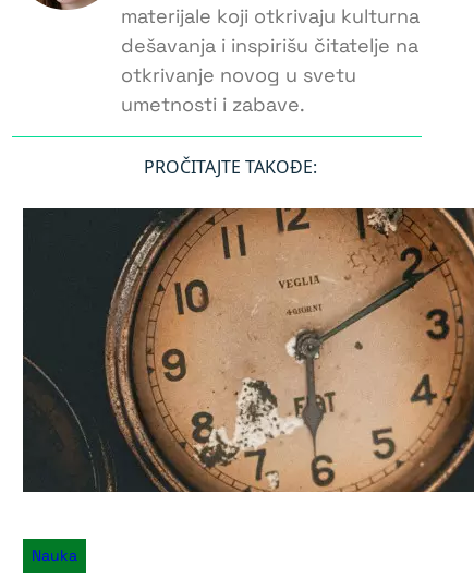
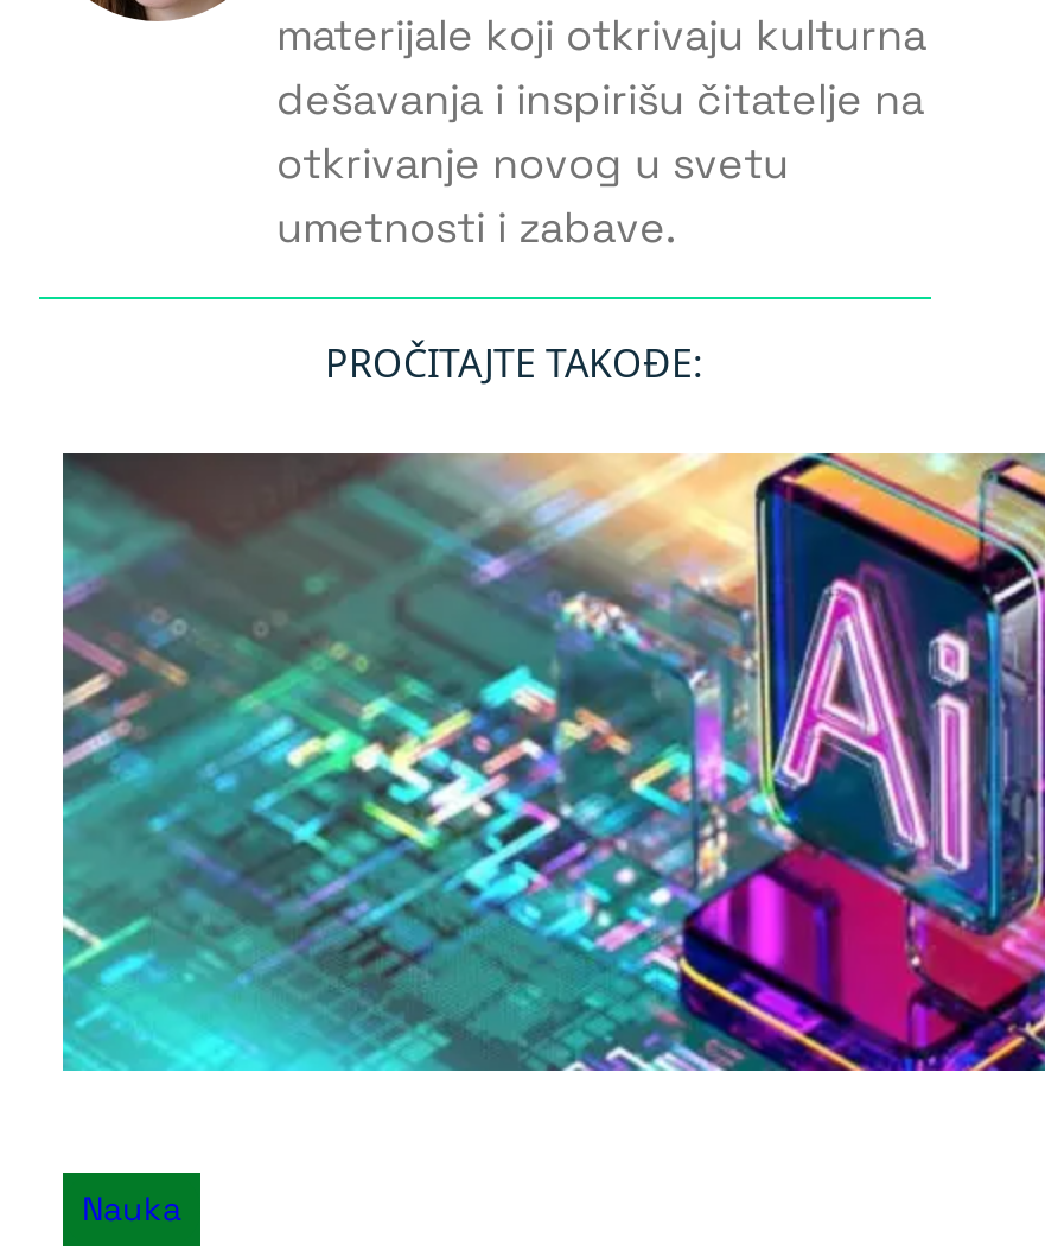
- [image]
+ [image]
